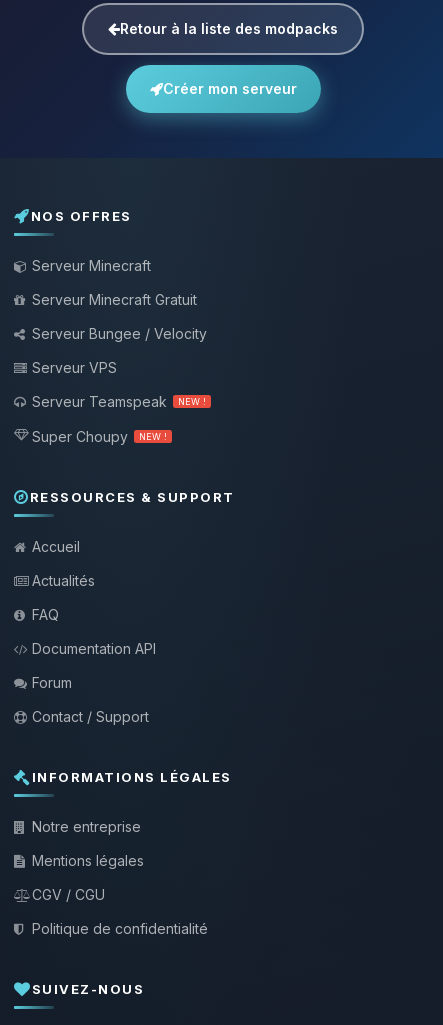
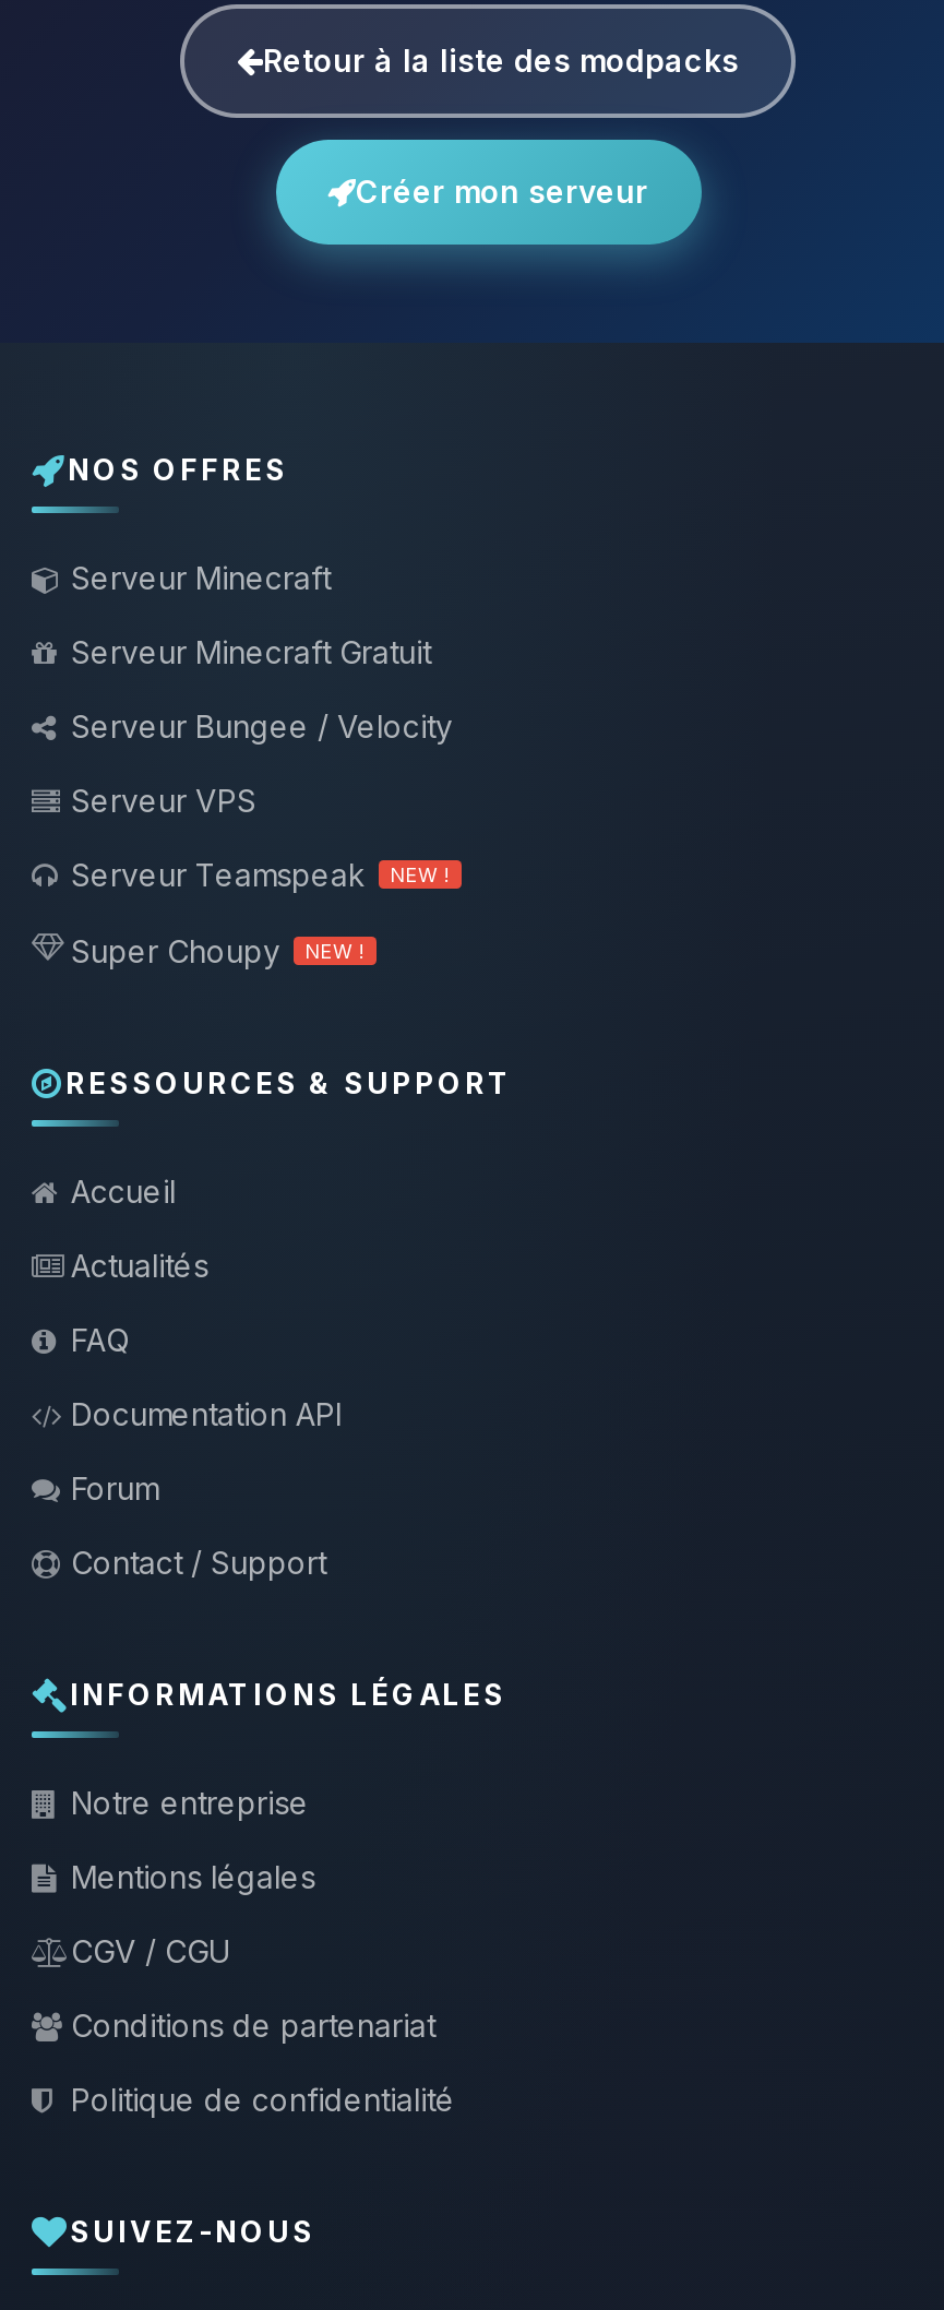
+ Conditions de partenariat
